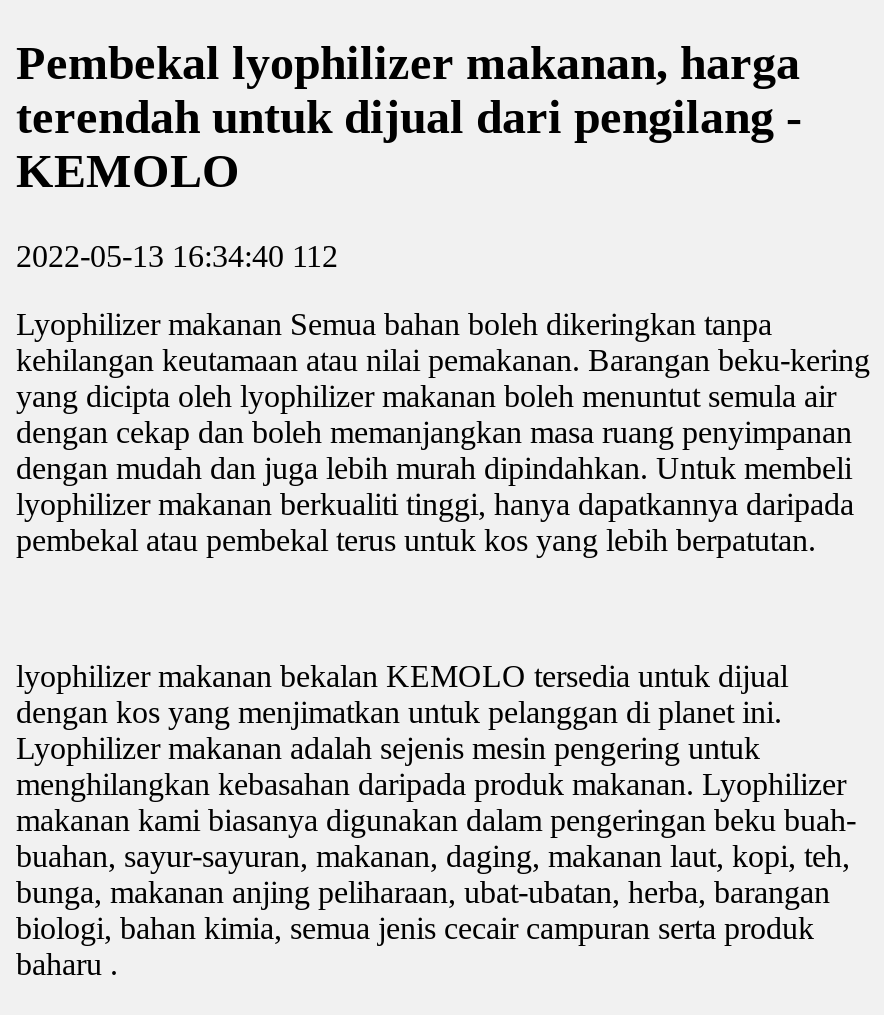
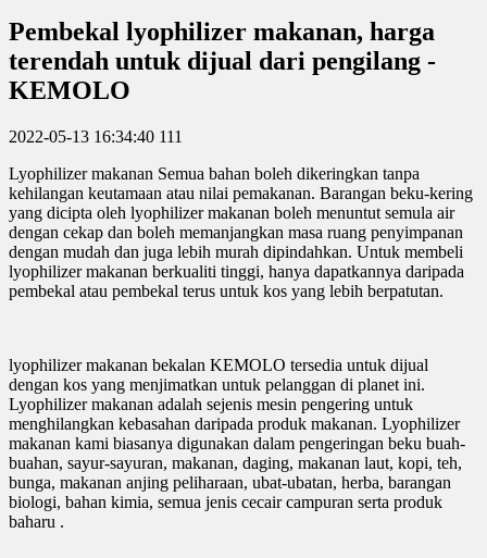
- 2022-05-13 16:34:40 112
+ 2022-05-13 16:34:40 111
